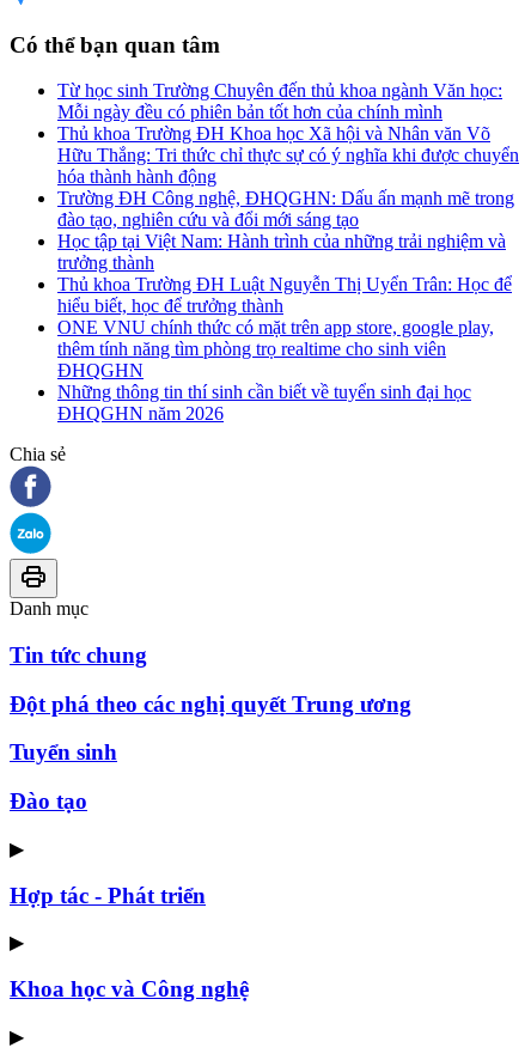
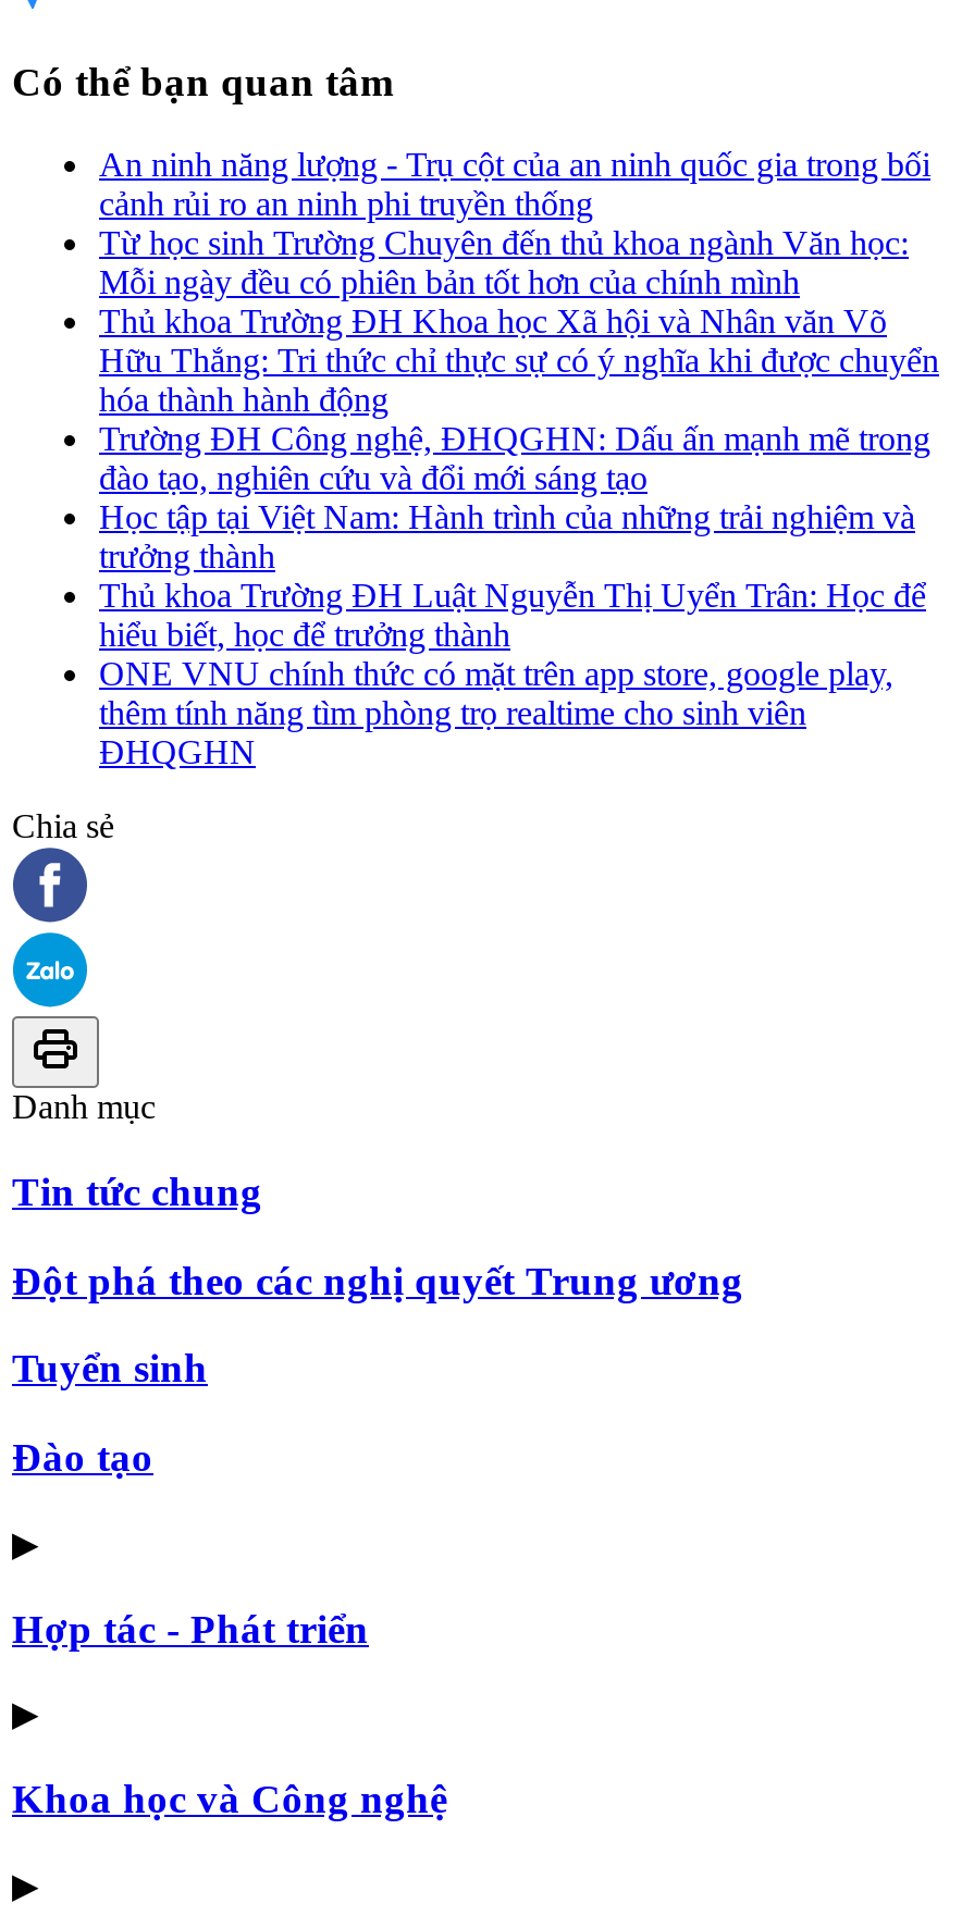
+ An ninh năng lượng - Trụ cột của an ninh quốc gia trong bối
+ cảnh rủi ro an ninh phi truyền thống

moved down: Từ học sinh Trường Chuyên đến thủ khoa ngành Văn học: | Mỗi ngày đều có phiên bản tốt hơn của chính mình | Thủ khoa Trường ĐH Khoa học Xã hội và Nhân văn Võ | ... | thêm tính năng tìm phòng trọ realtime cho sinh viên | ĐHQGHN

- Những thông tin thí sinh cần biết về tuyển sinh đại học
- ĐHQGHN năm 2026
